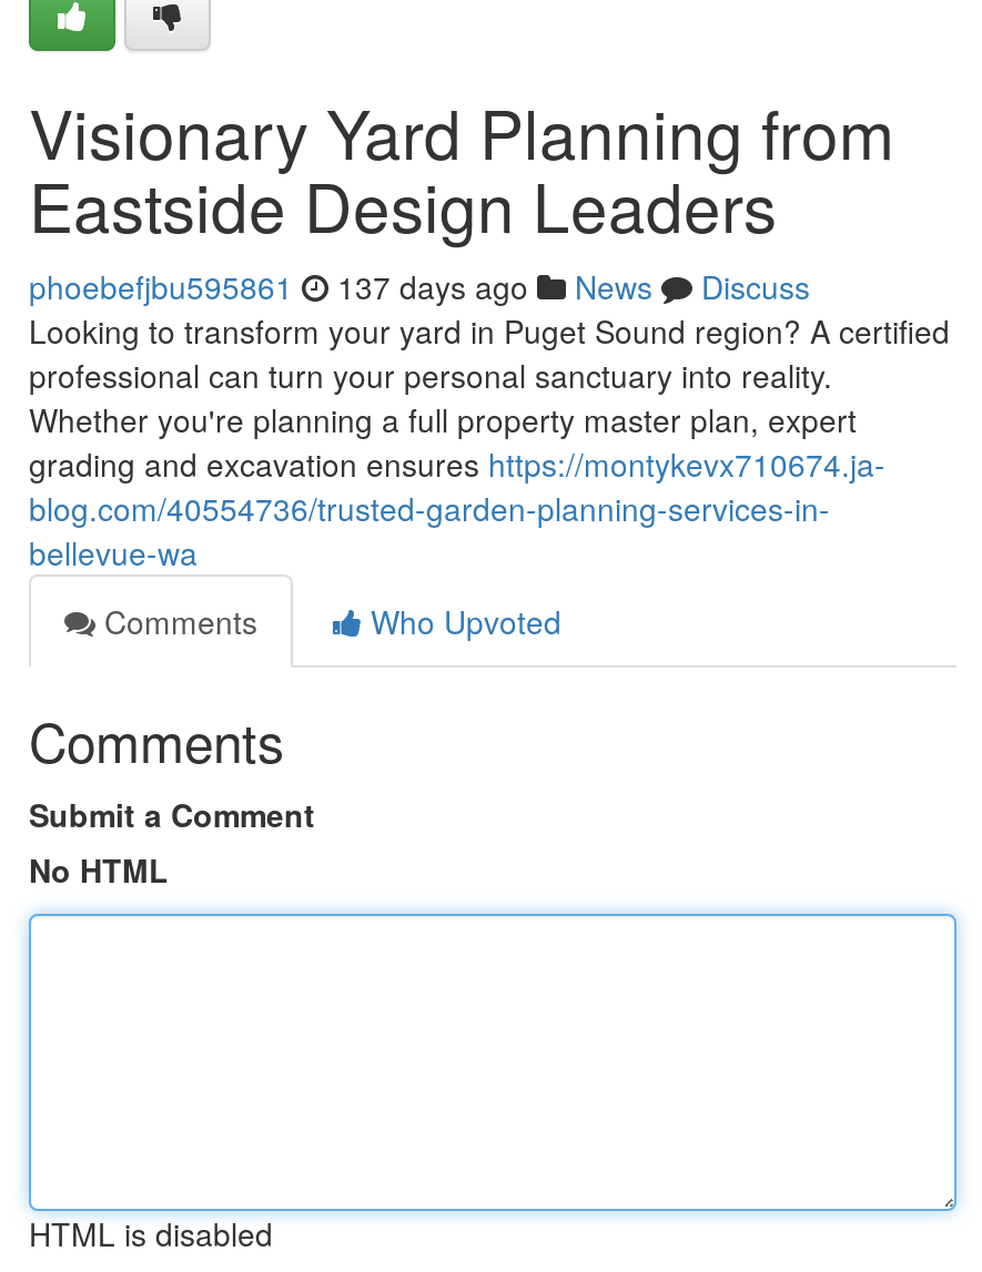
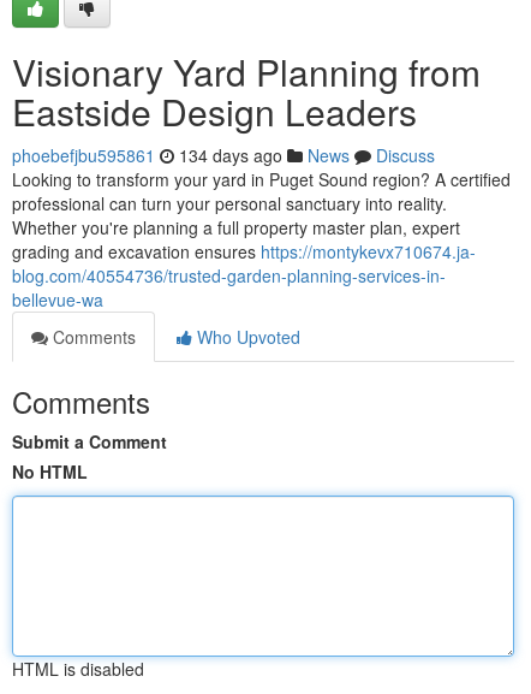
- phoebefjbu595861 137 days ago News Discuss
+ phoebefjbu595861 134 days ago News Discuss
